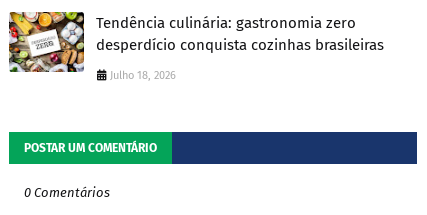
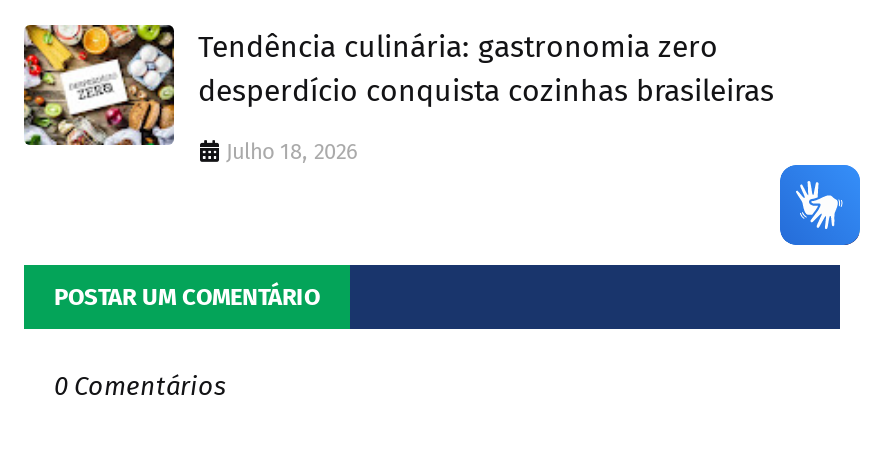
+ [image]
